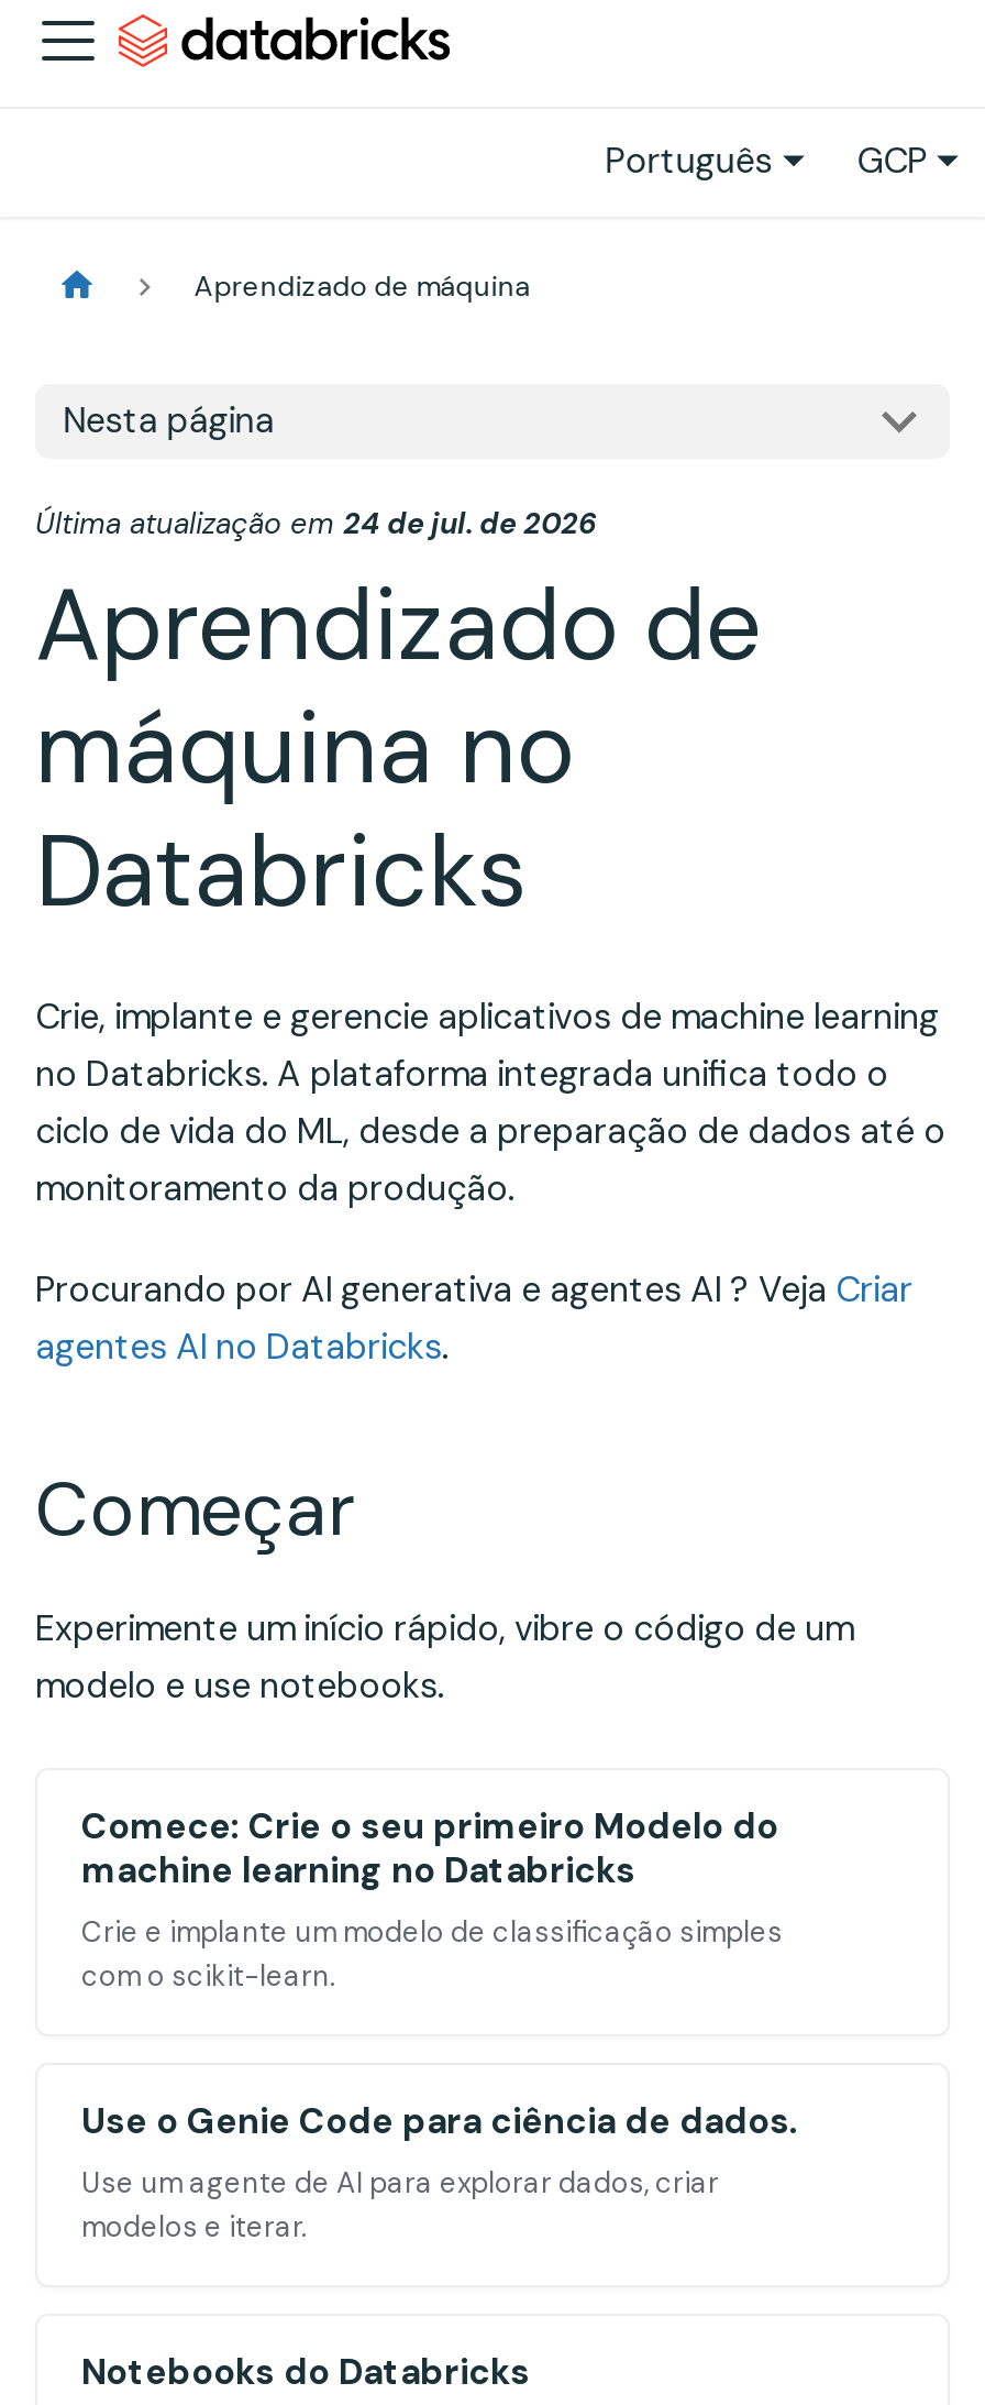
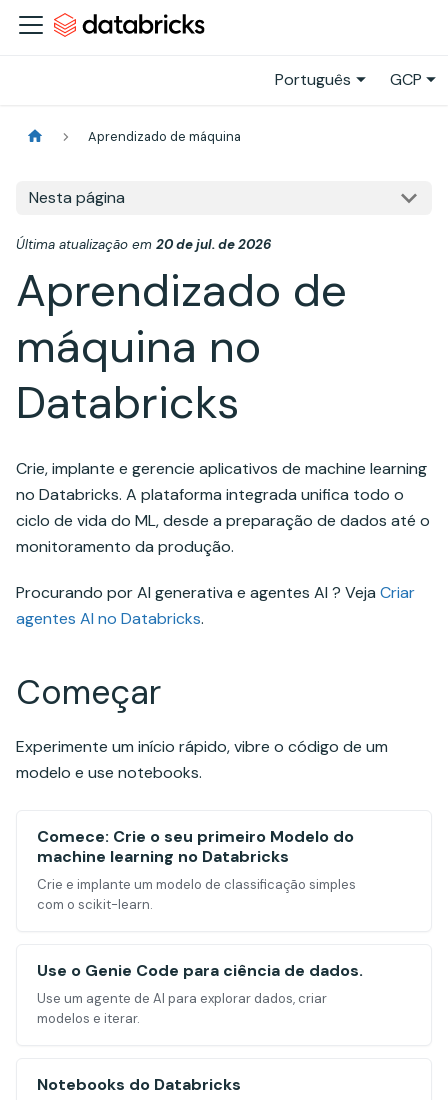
- Última atualização em 24 de jul. de 2026
+ Última atualização em 20 de jul. de 2026
